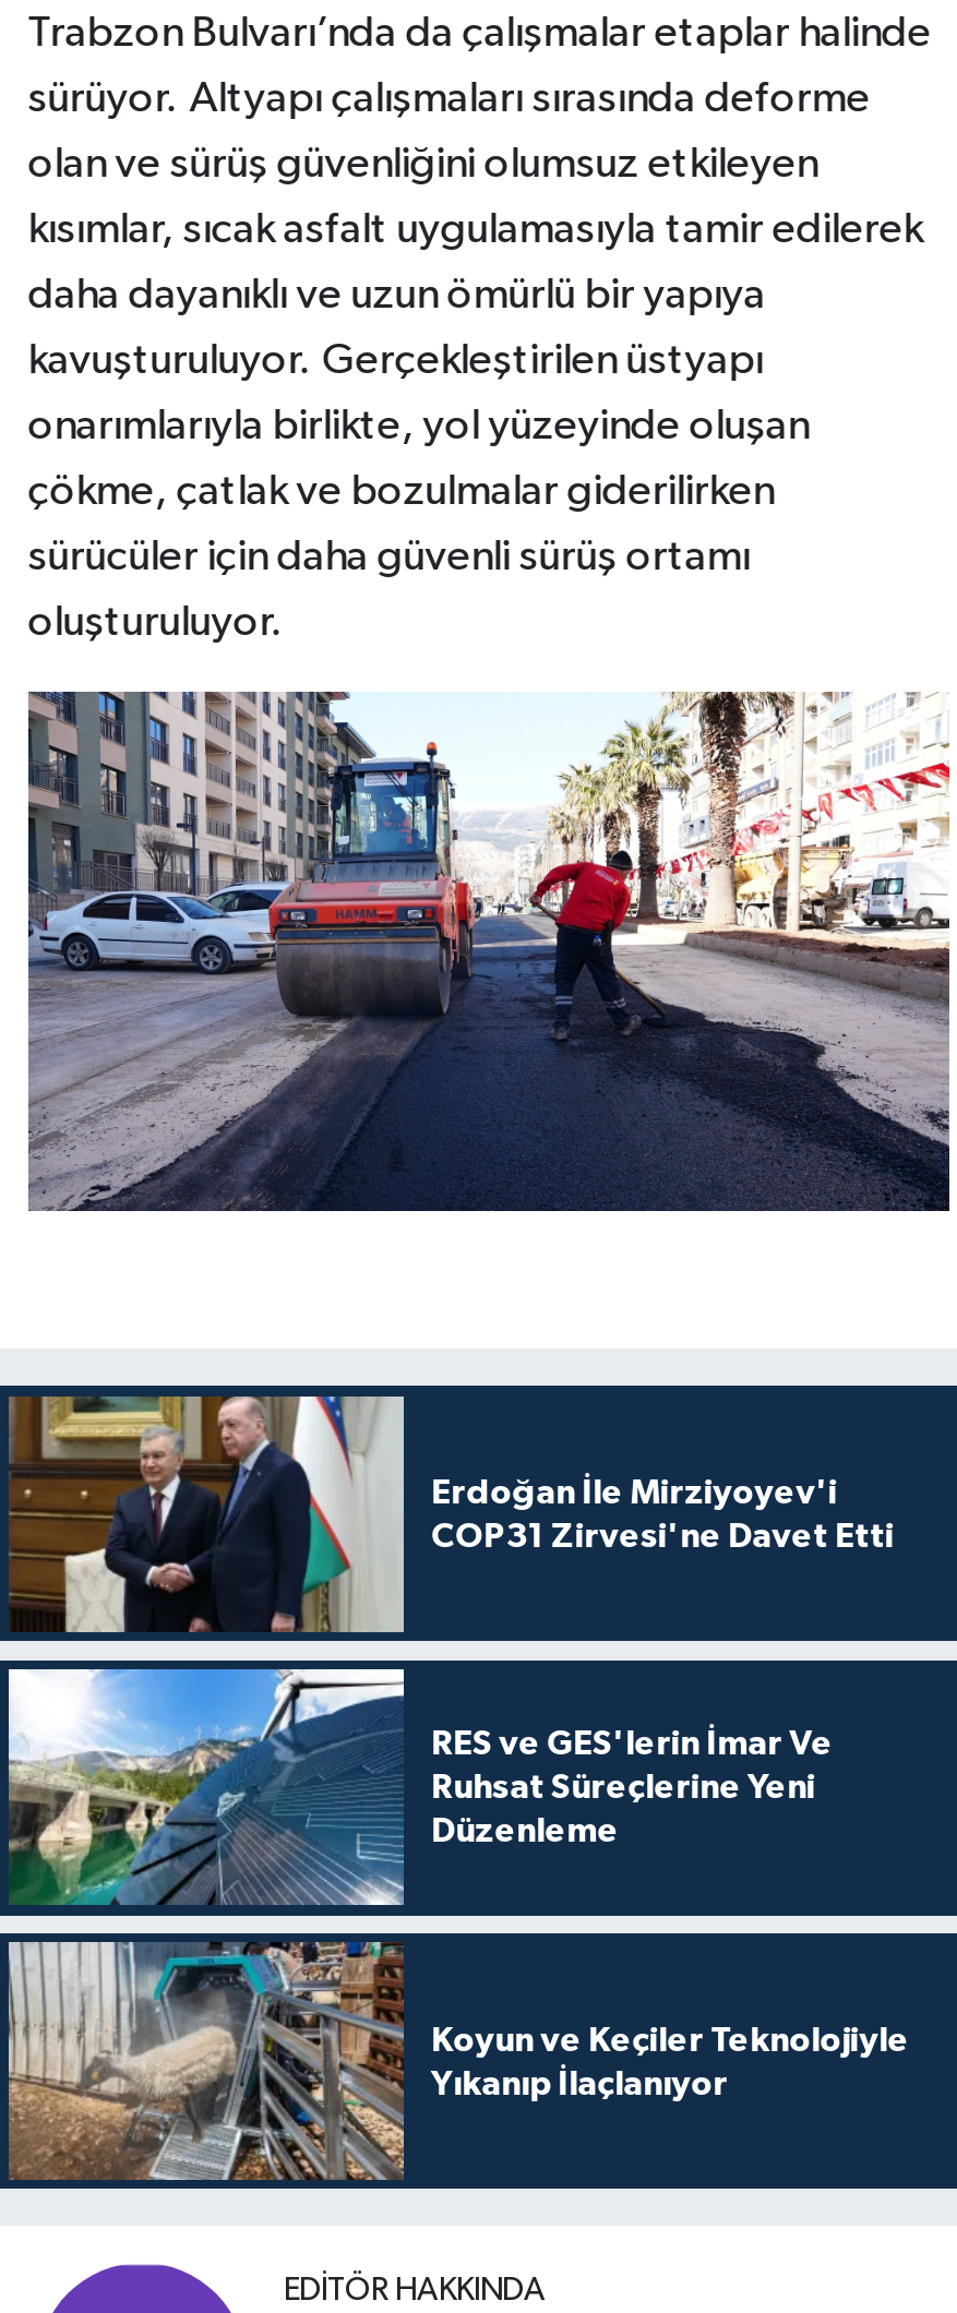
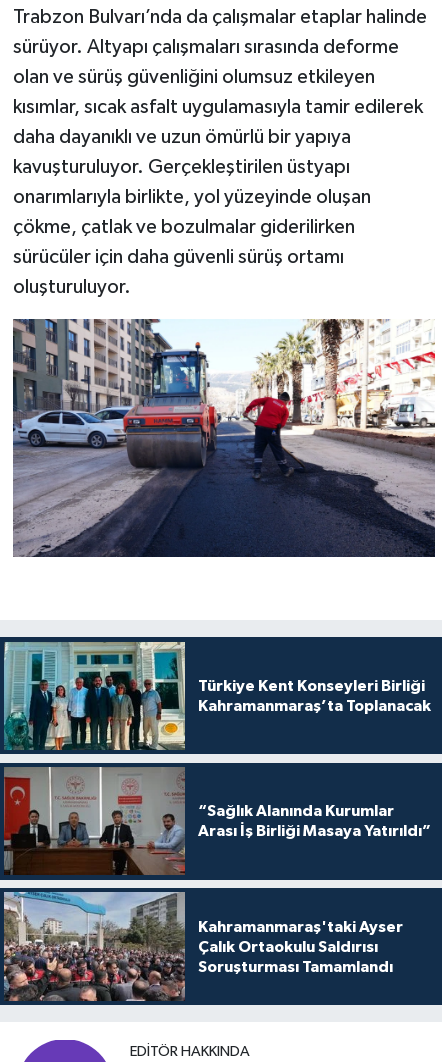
- [image]
- Erdoğan İle Mirziyoyev'i
- COP31 Zirvesi'ne Davet Etti
+ [image]
+ Türkiye Kent Konseyleri Birliği
+ Kahramanmaraş’ta Toplanacak

- [image]
- RES ve GES'lerin İmar Ve
- Ruhsat Süreçlerine Yeni
- Düzenleme
+ [image]
+ “Sağlık Alanında Kurumlar
+ Arası İş Birliği Masaya Yatırıldı”

- [image]
- Koyun ve Keçiler Teknolojiyle
- Yıkanıp İlaçlanıyor
+ [image]
+ Kahramanmaraş'taki Ayser
+ Çalık Ortaokulu Saldırısı
+ Soruşturması Tamamlandı
